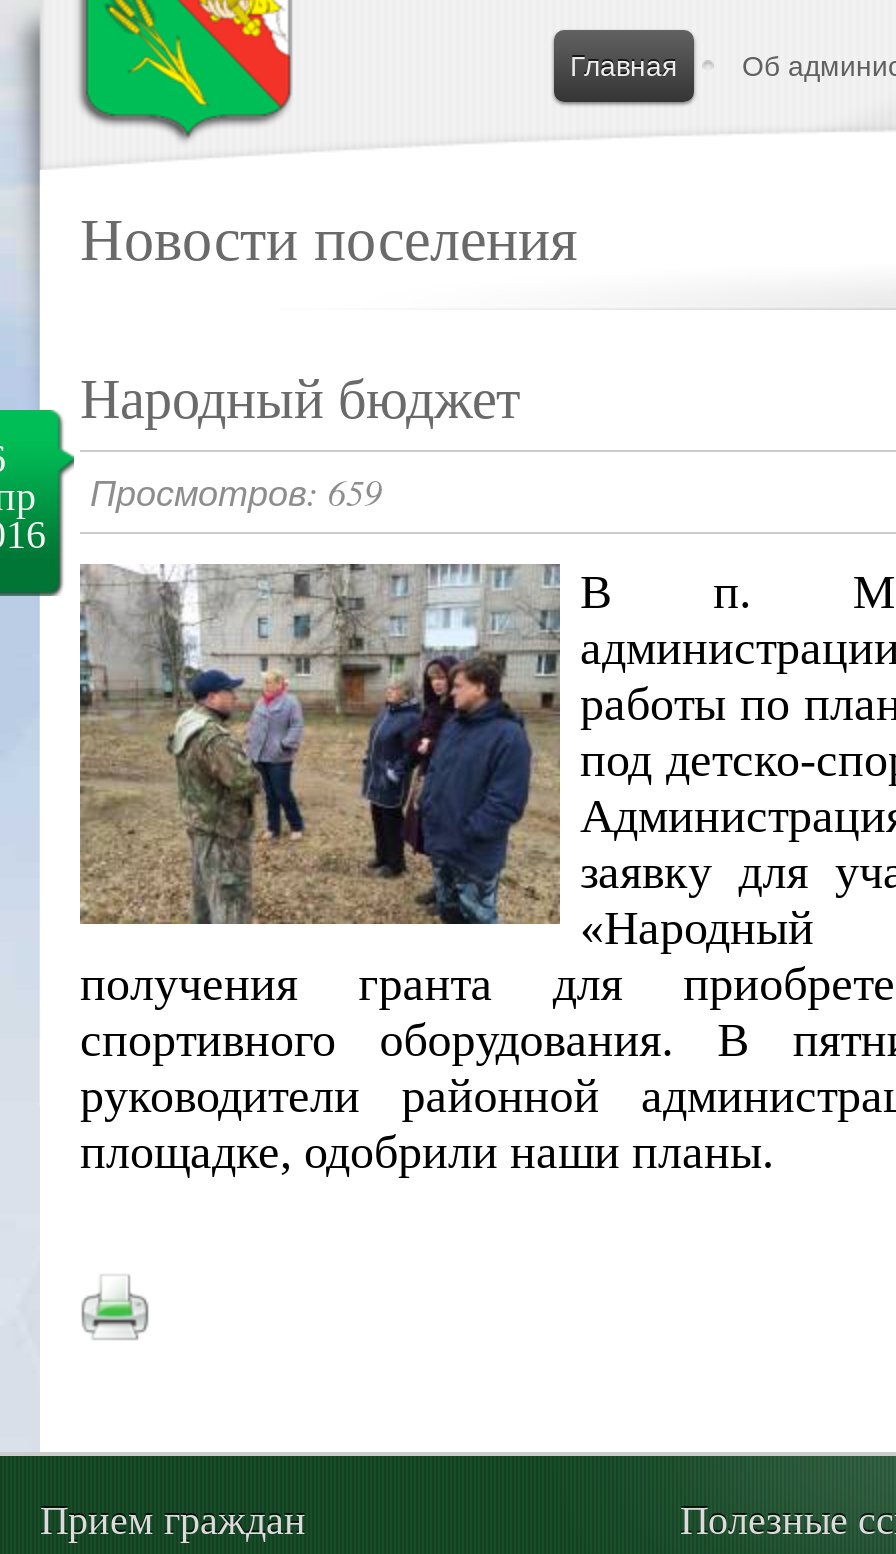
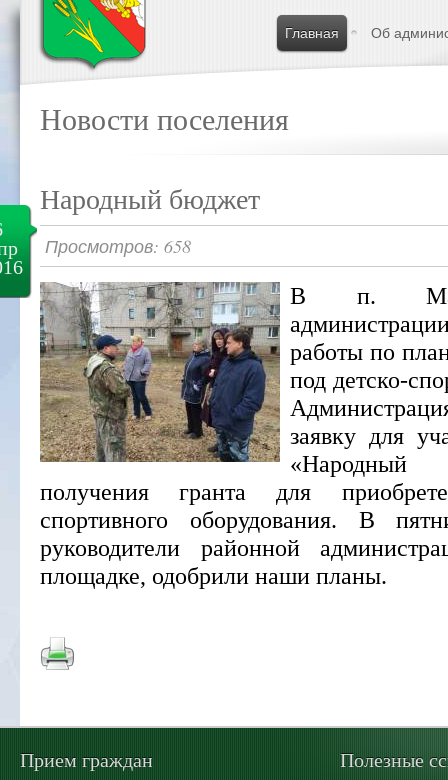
- Просмотров: 659
+ Просмотров: 658
